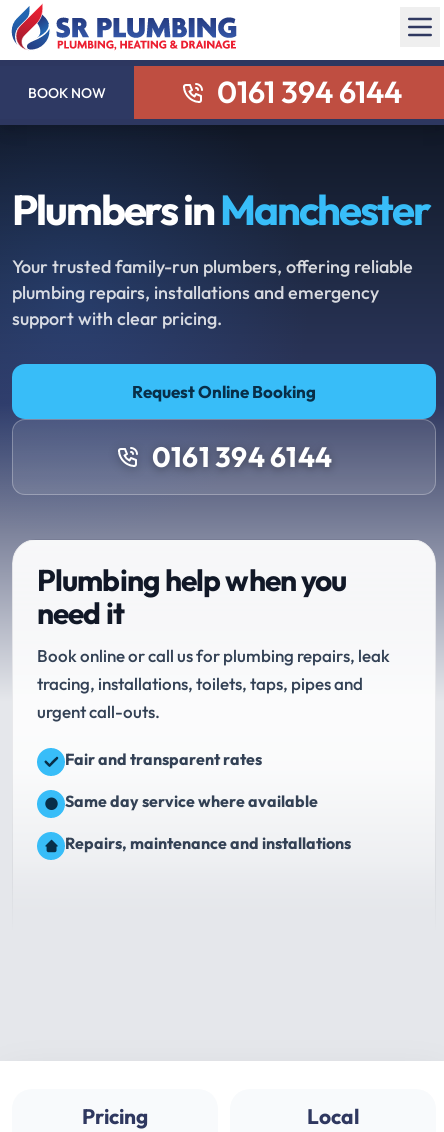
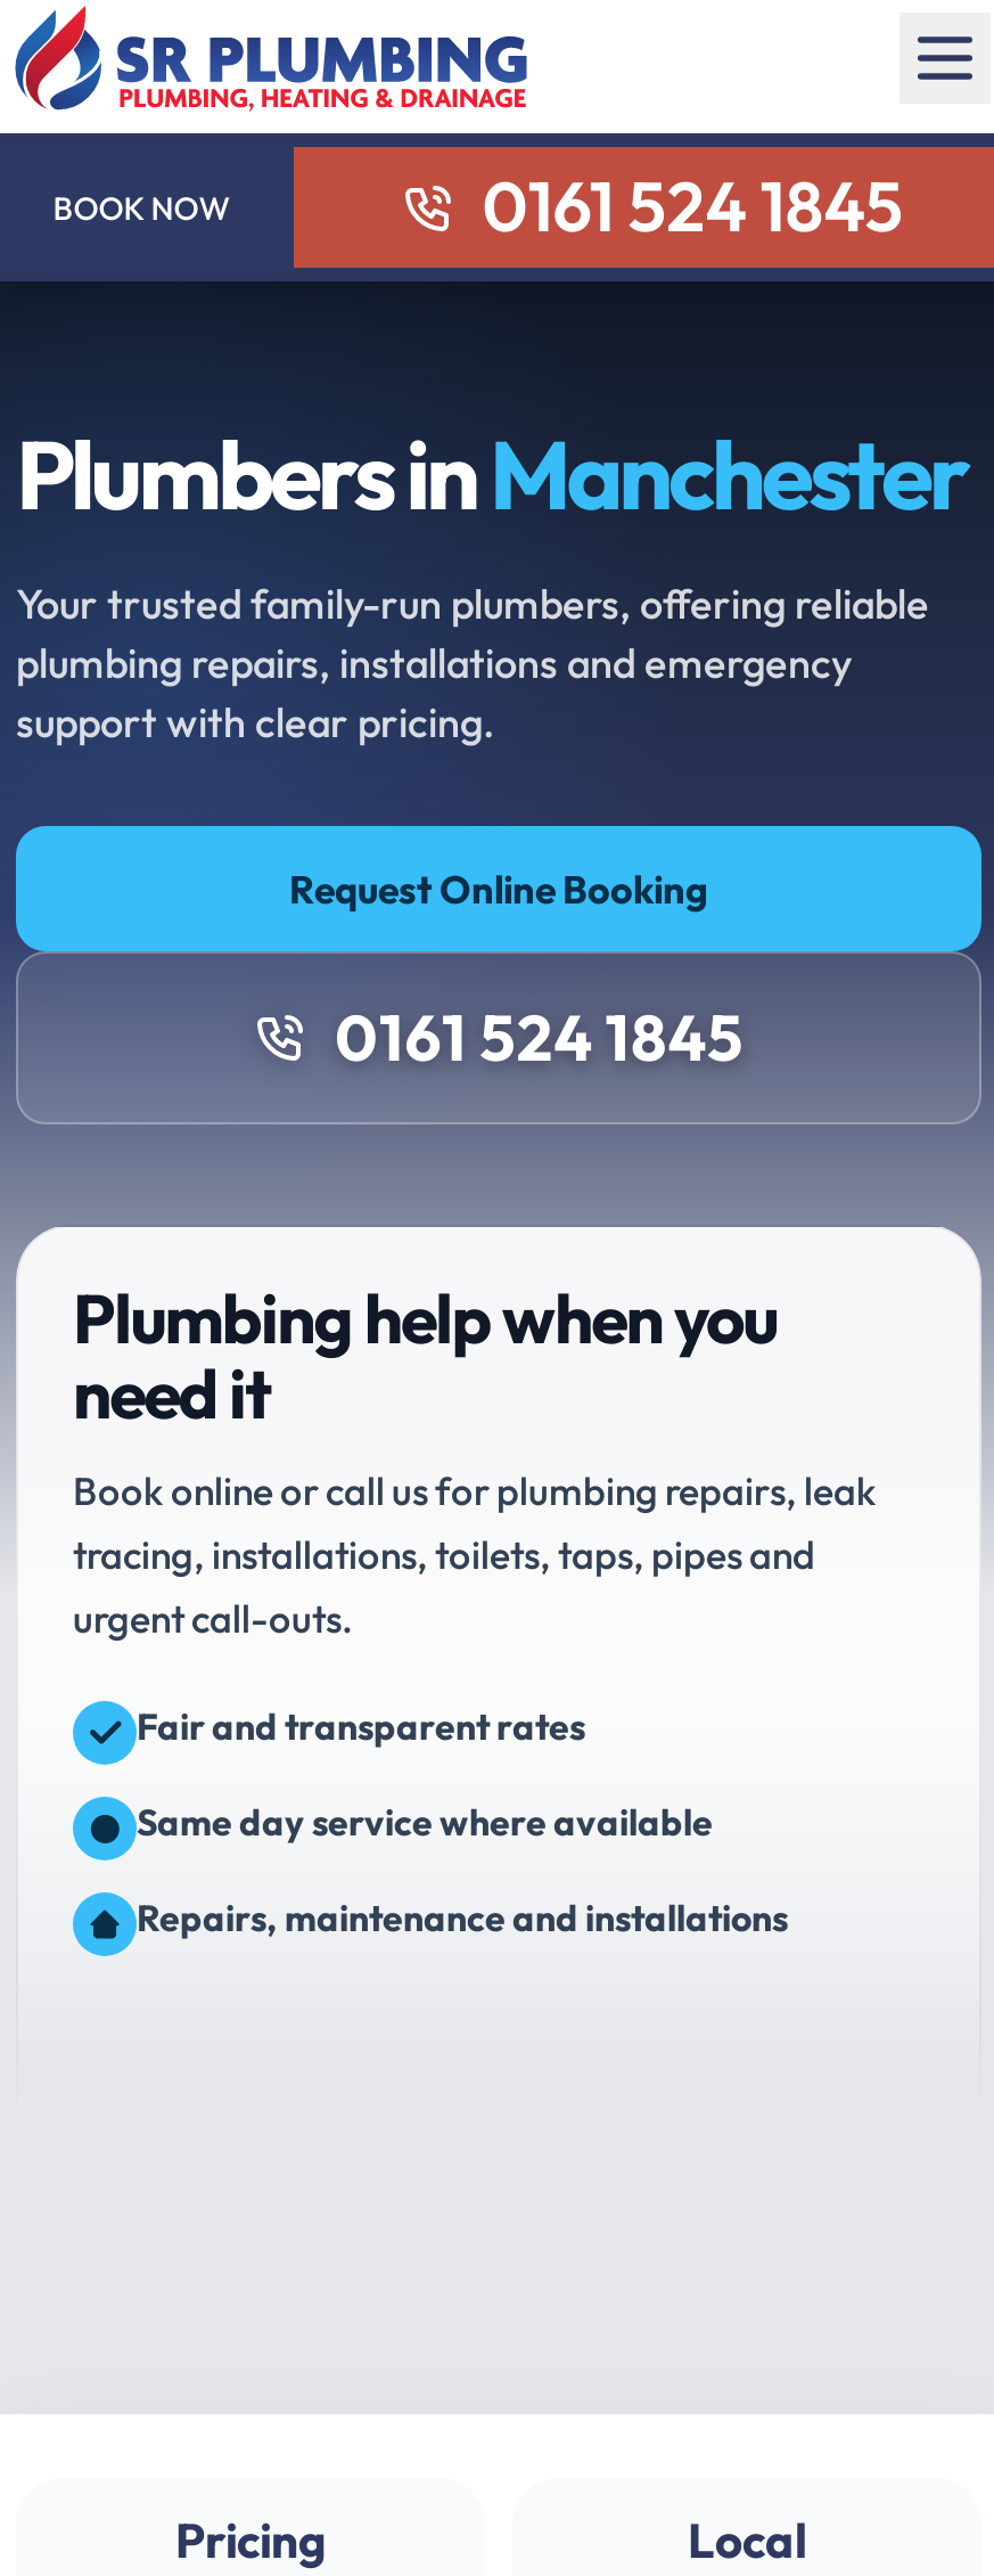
- 0161 394 6144
+ 0161 524 1845

- 0161 394 6144
+ 0161 524 1845
